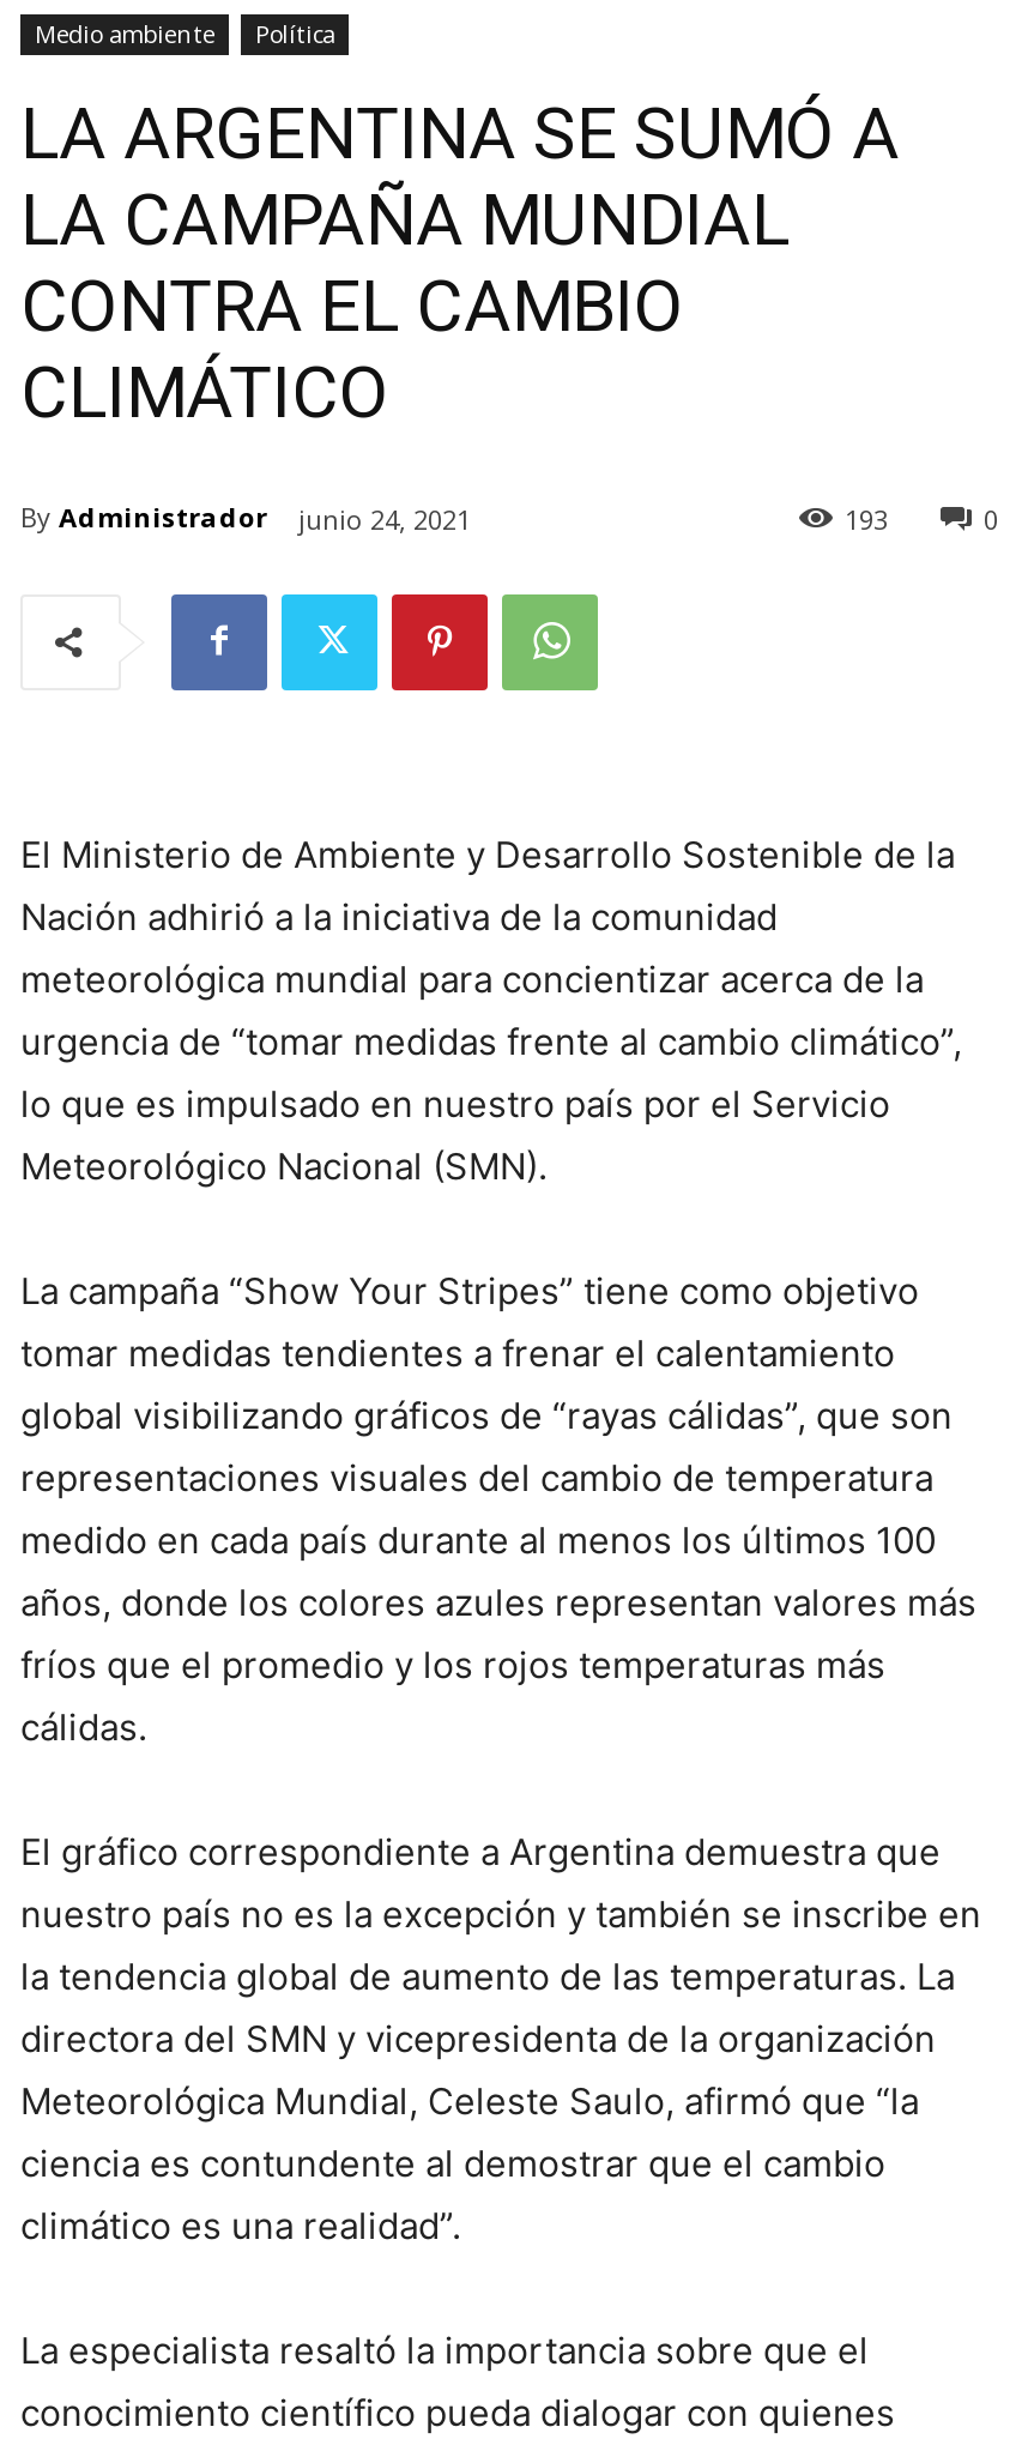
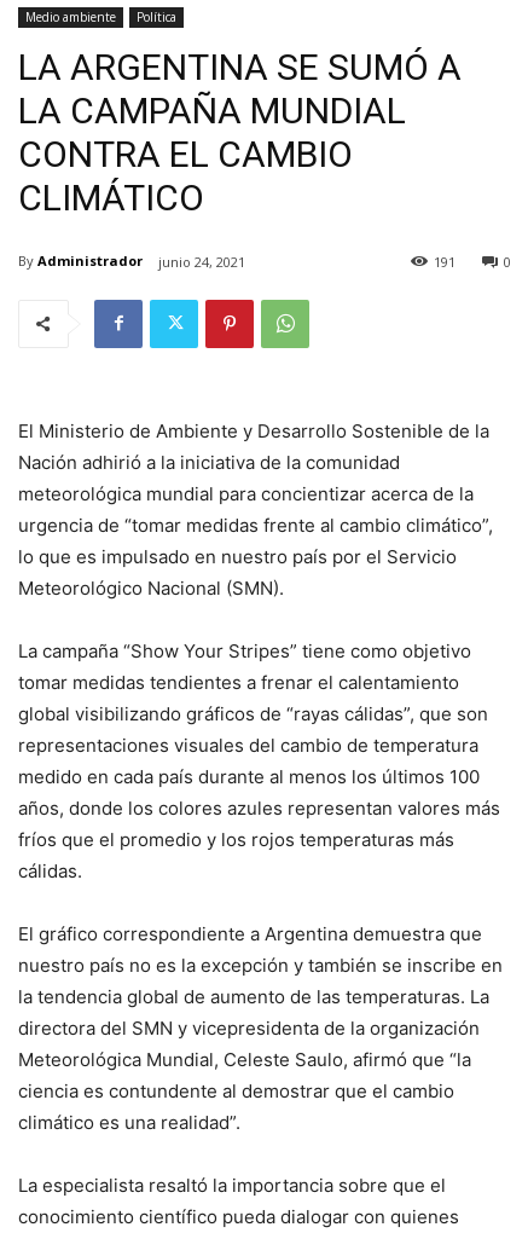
- 193
+ 191
